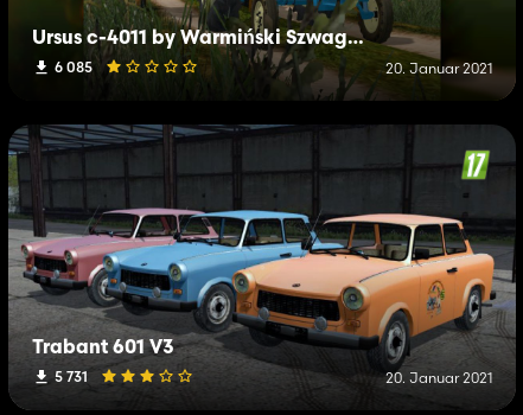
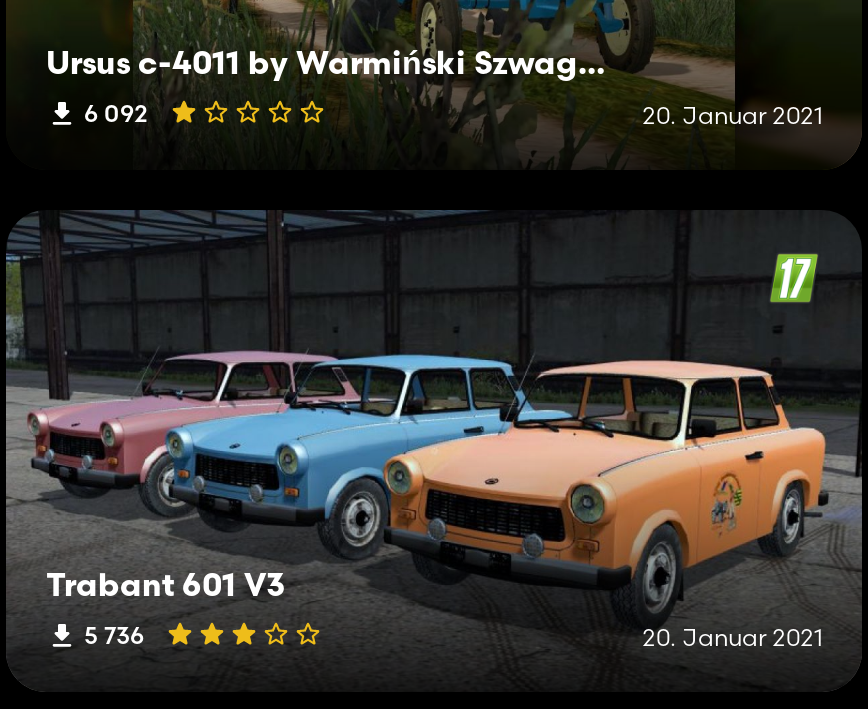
- 6 085
+ 6 092

- 5 731
+ 5 736
